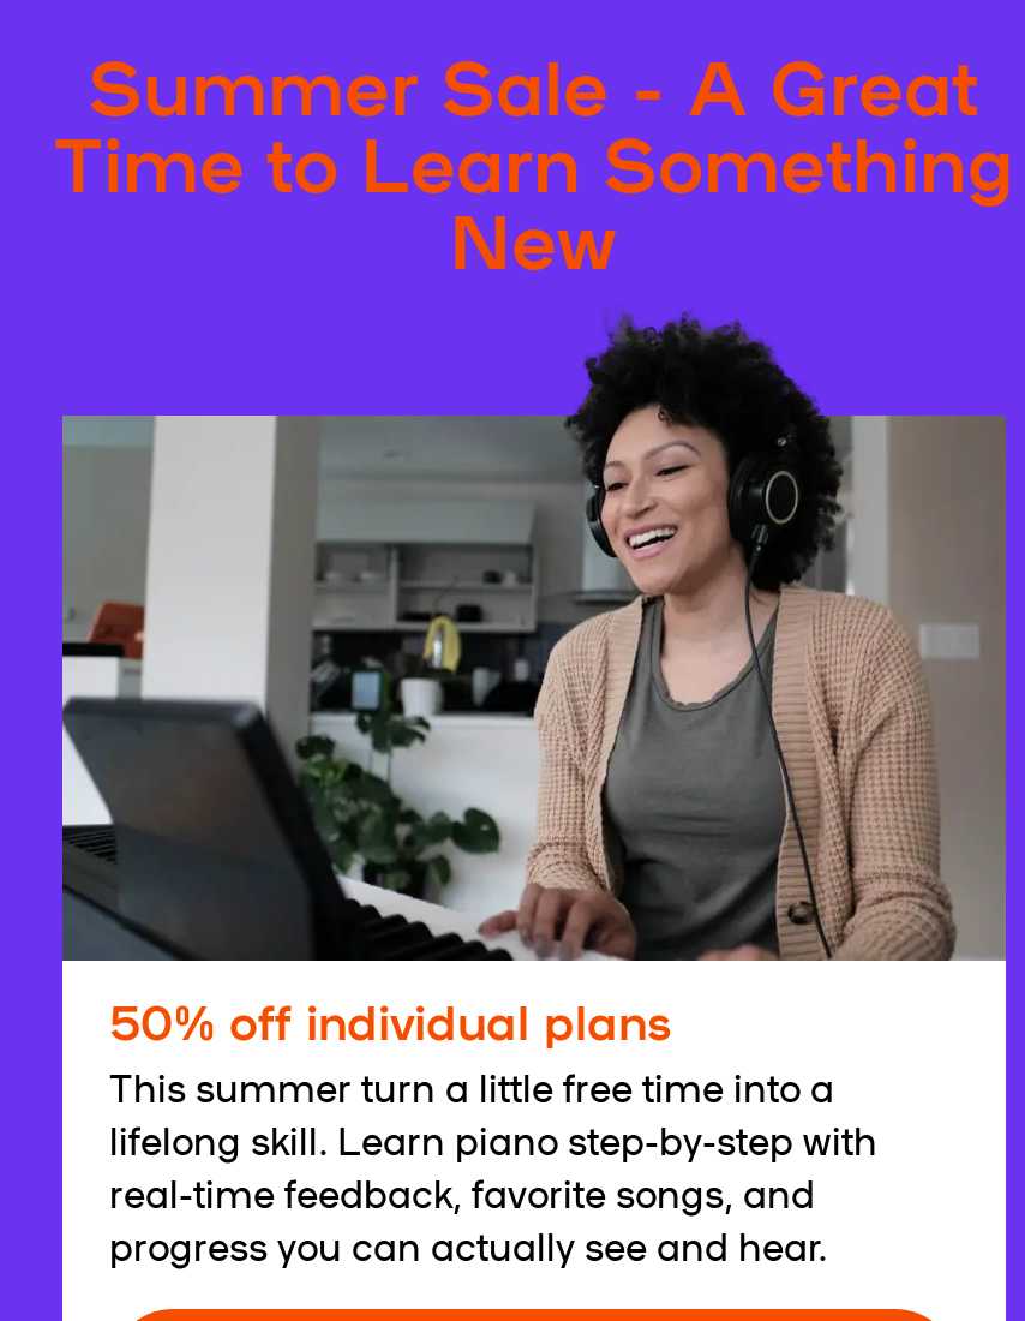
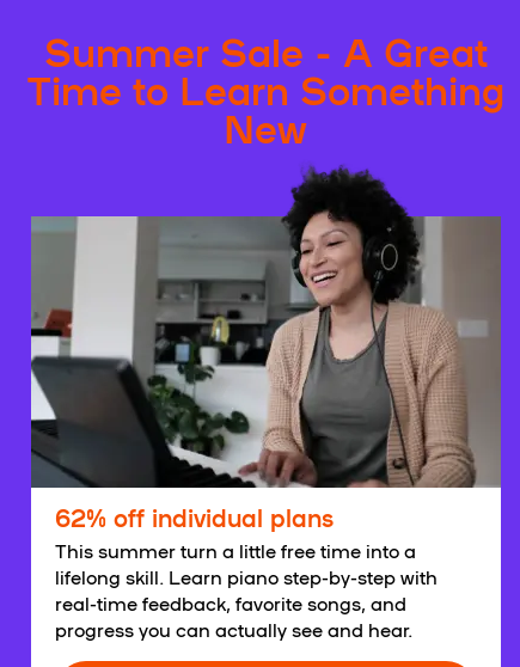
- 50% off individual plans
+ 62% off individual plans
